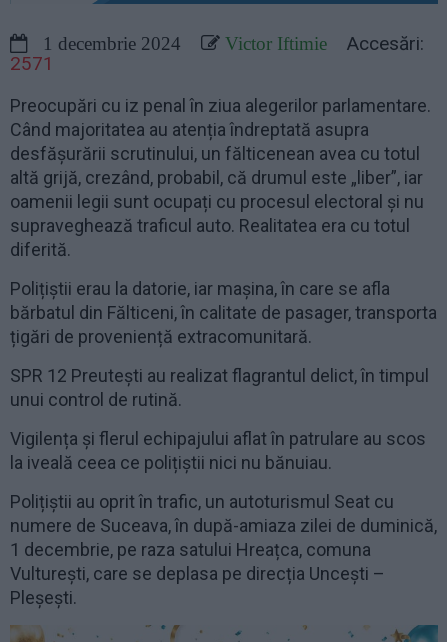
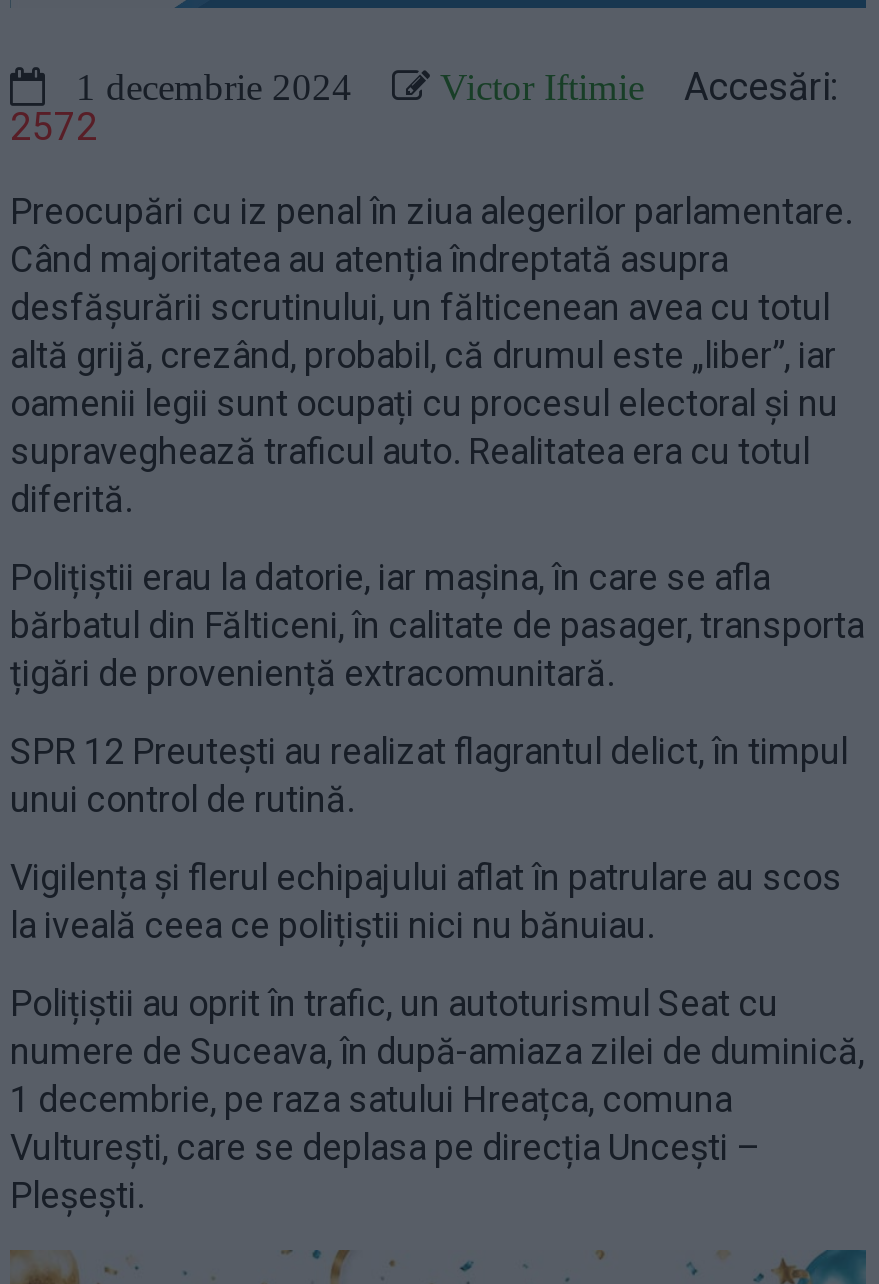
- 2571
+ 2572
